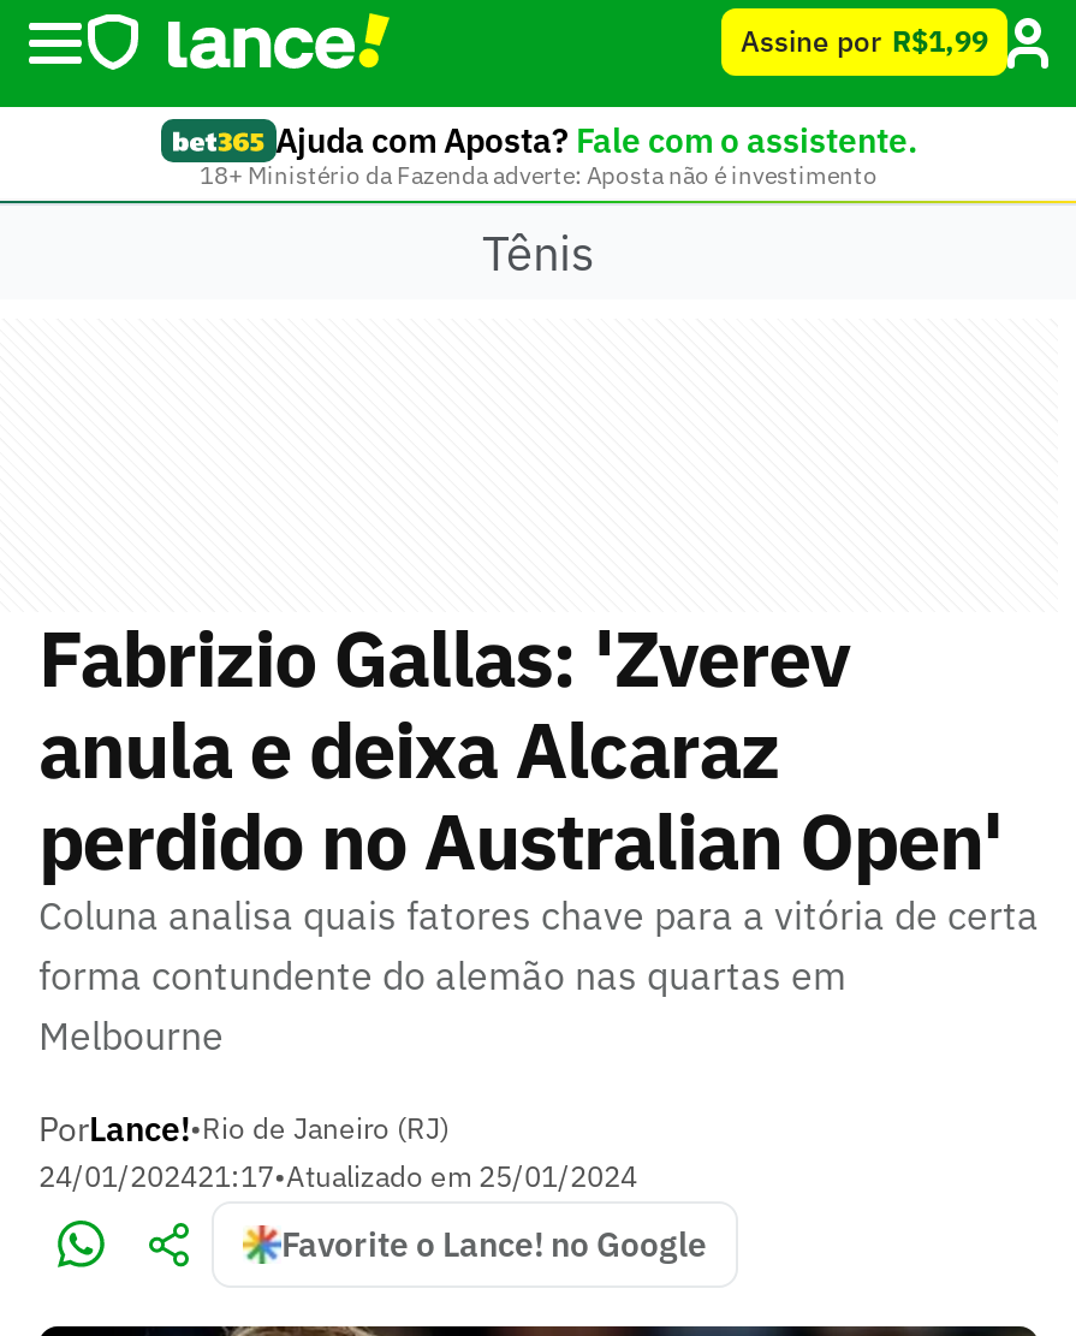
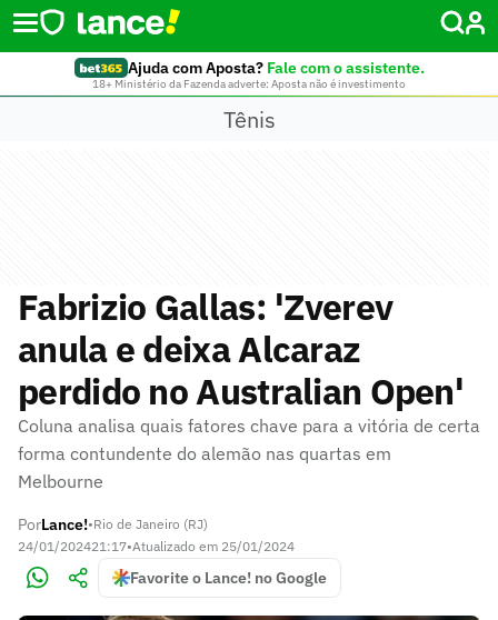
- Assine por R$1,99
